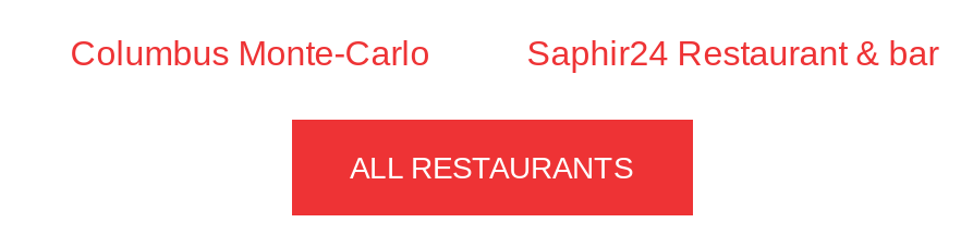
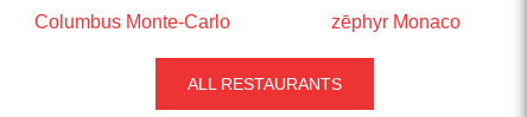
- Saphir24 Restaurant & bar
+ zēphyr Monaco
